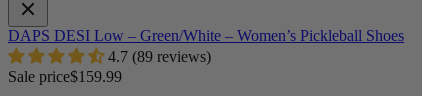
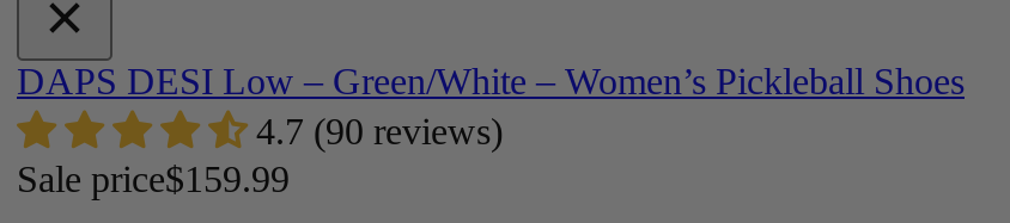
- 4.7 (89 reviews)
+ 4.7 (90 reviews)
